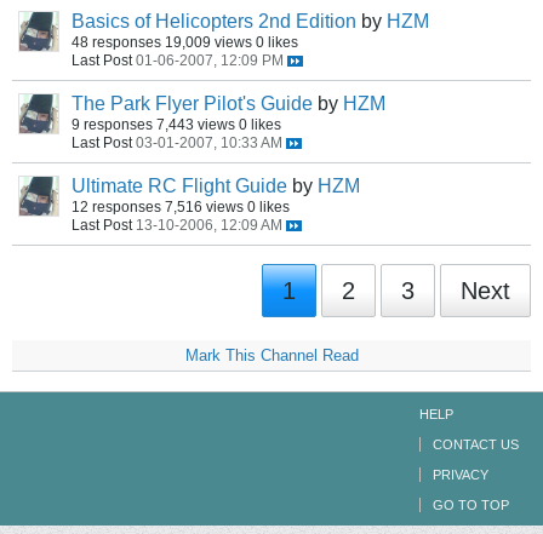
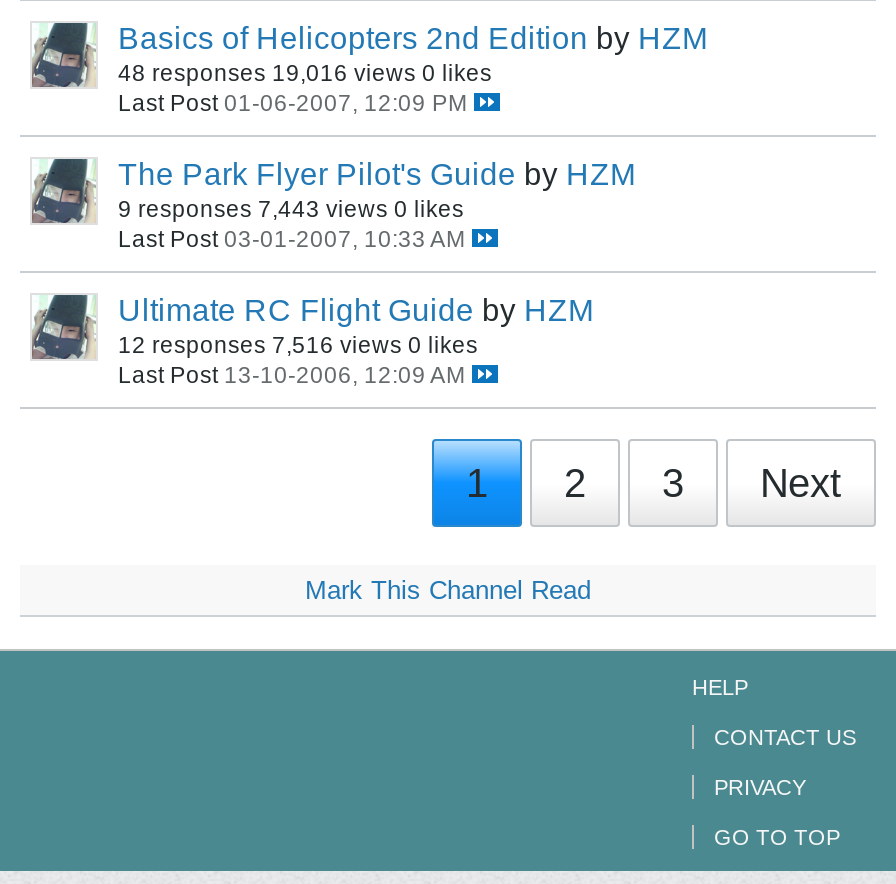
- 48 responses 19,009 views 0 likes
+ 48 responses 19,016 views 0 likes
